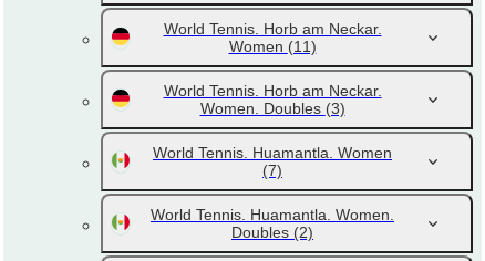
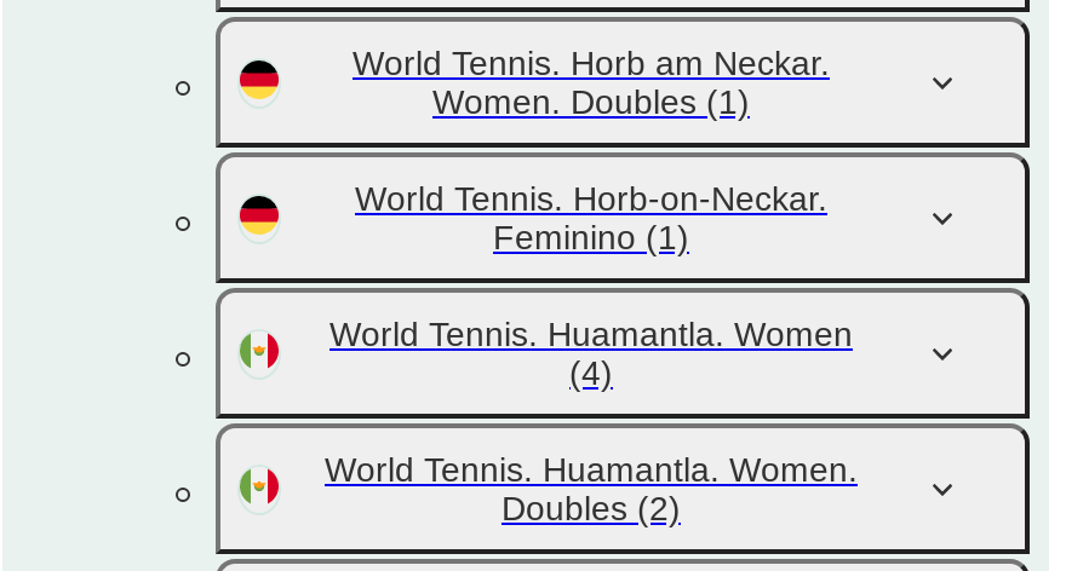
- Women (11)
+ Women. Doubles (1)

- World Tennis. Horb am Neckar.
- Women. Doubles (3)
+ World Tennis. Horb-on-Neckar.
+ Feminino (1)

- (7)
+ (4)
